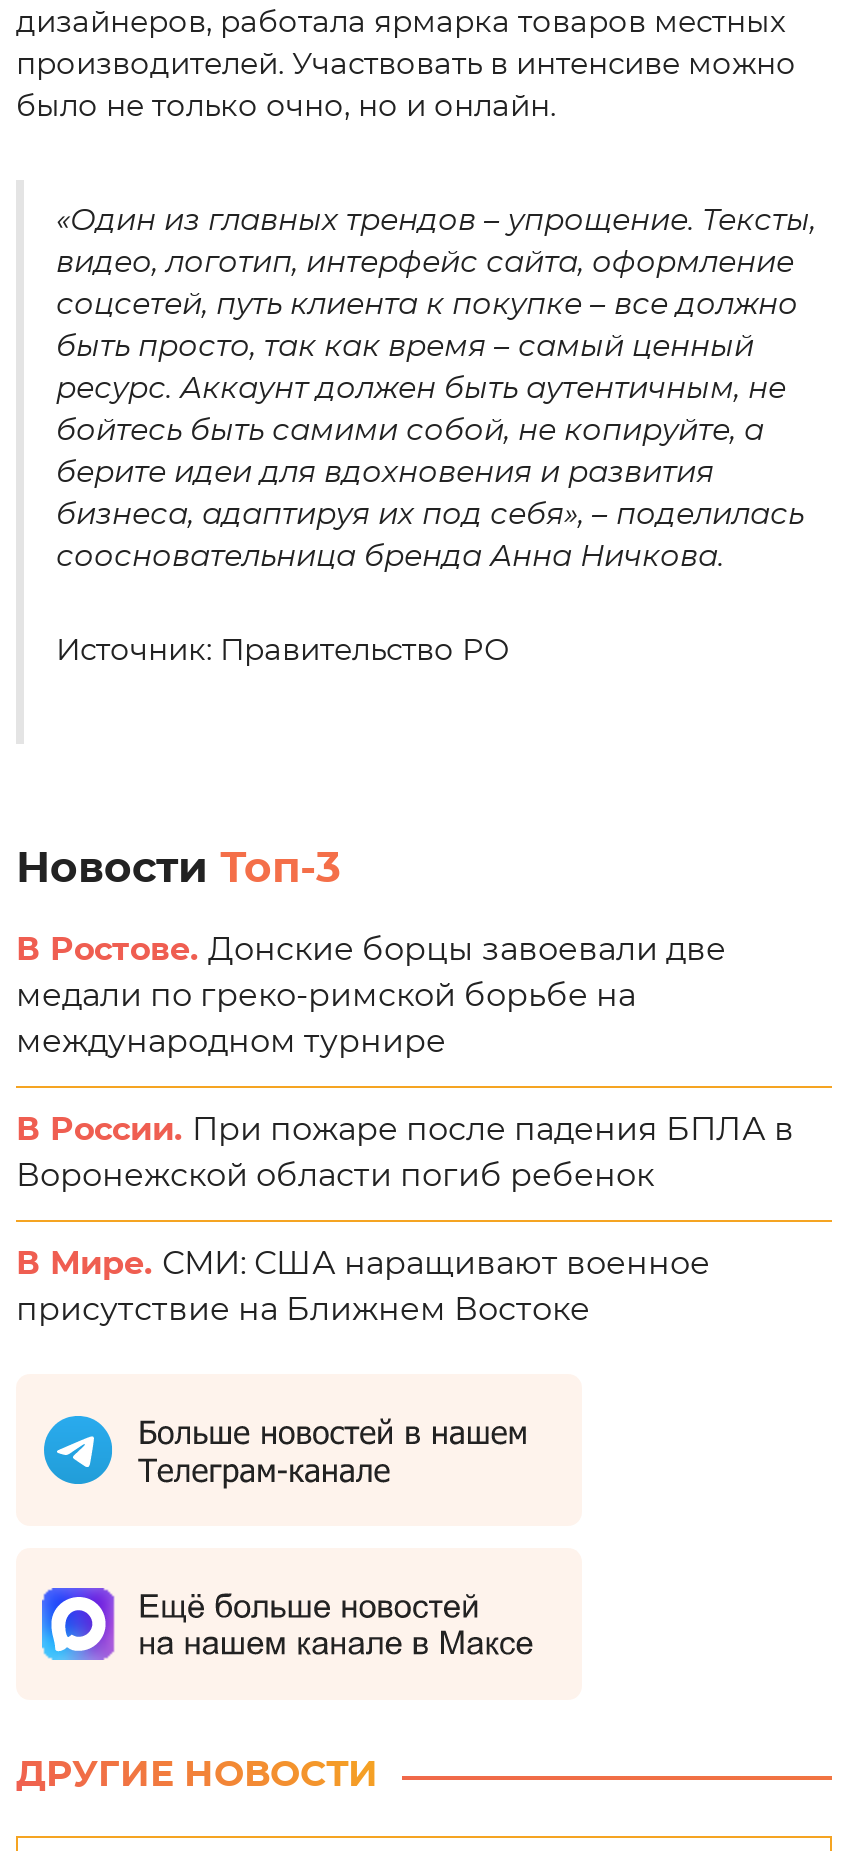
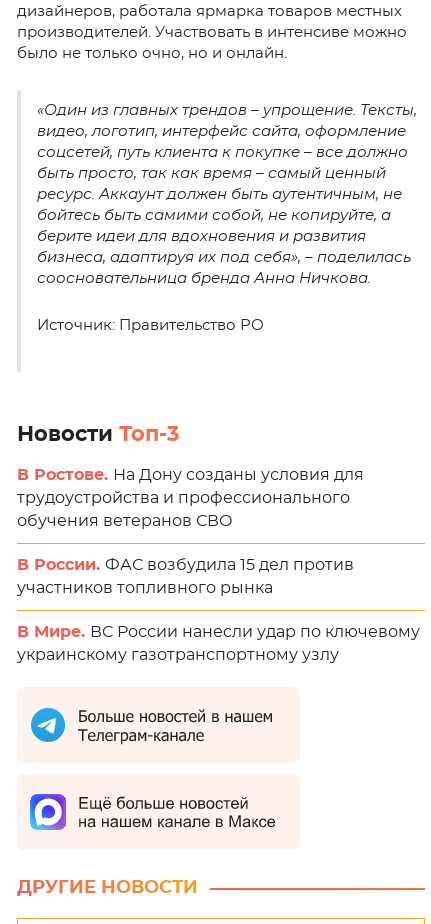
- В Ростове. Донские борцы завоевали две
- медали по греко-римской борьбе на
- международном турнире
+ В Ростове. На Дону созданы условия для
+ трудоустройства и профессионального
+ обучения ветеранов СВО

- В России. При пожаре после падения БПЛА в
- Воронежской области погиб ребенок
+ В России. ФАС возбудила 15 дел против
+ участников топливного рынка

- В Мире. СМИ: США наращивают военное
- присутствие на Ближнем Востоке
+ В Мире. ВС России нанесли удар по ключевому
+ украинскому газотранспортному узлу
